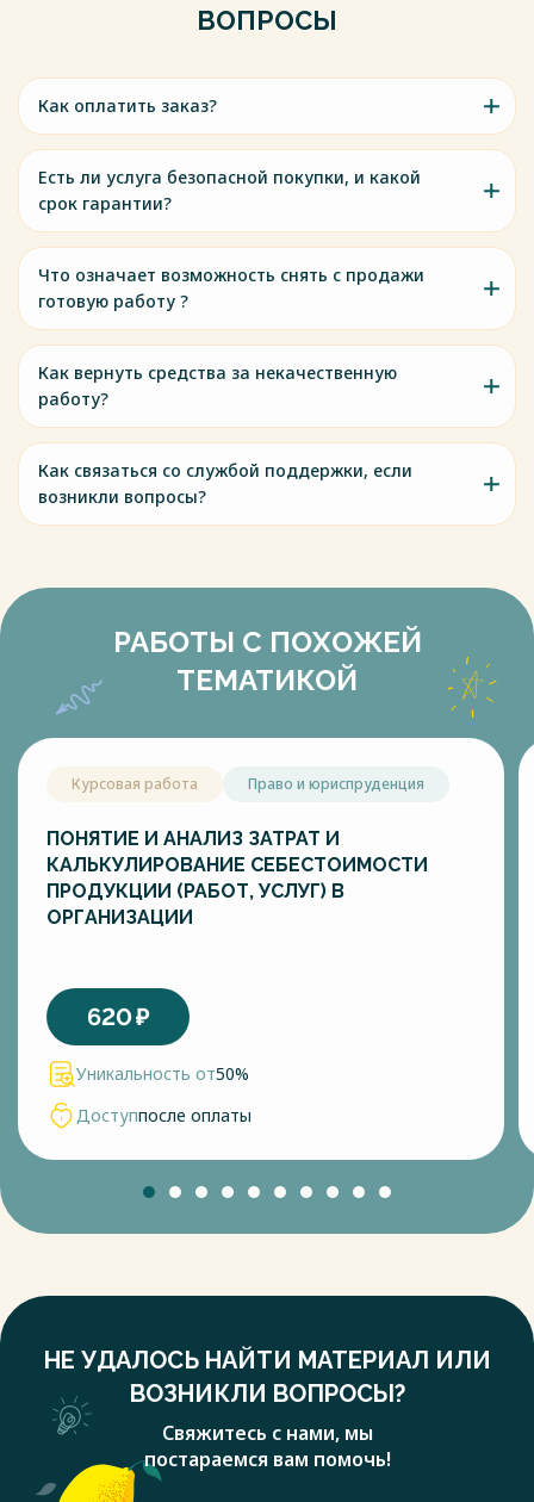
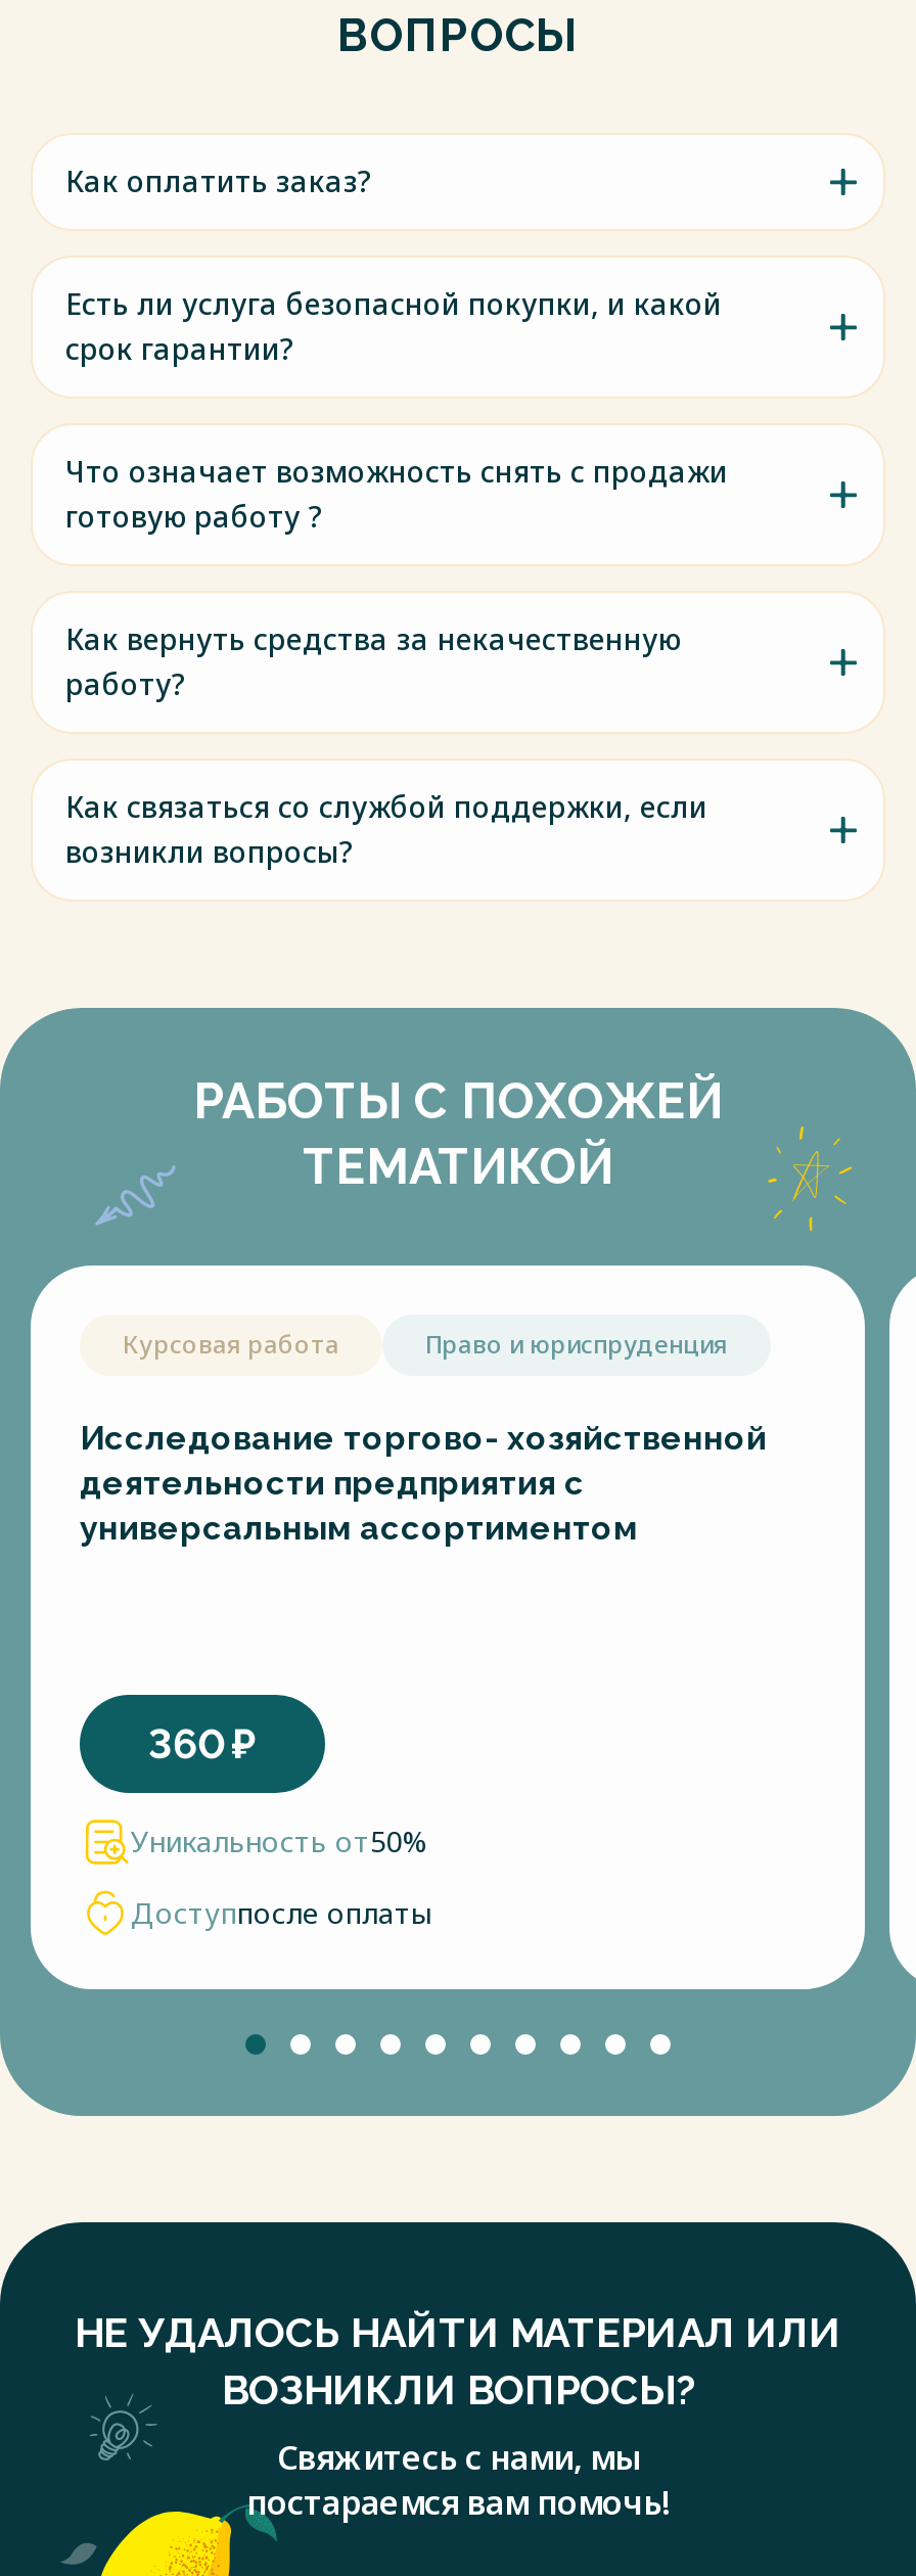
- ПОНЯТИЕ И АНАЛИЗ ЗАТРАТ И
- КАЛЬКУЛИРОВАНИЕ СЕБЕСТОИМОСТИ
- ПРОДУКЦИИ (РАБОТ, УСЛУГ) В
- ОРГАНИЗАЦИИ
+ Исследование торгово- хозяйственной
+ деятельности предприятия с
+ универсальным ассортиментом

- 620 ₽
+ 360 ₽
